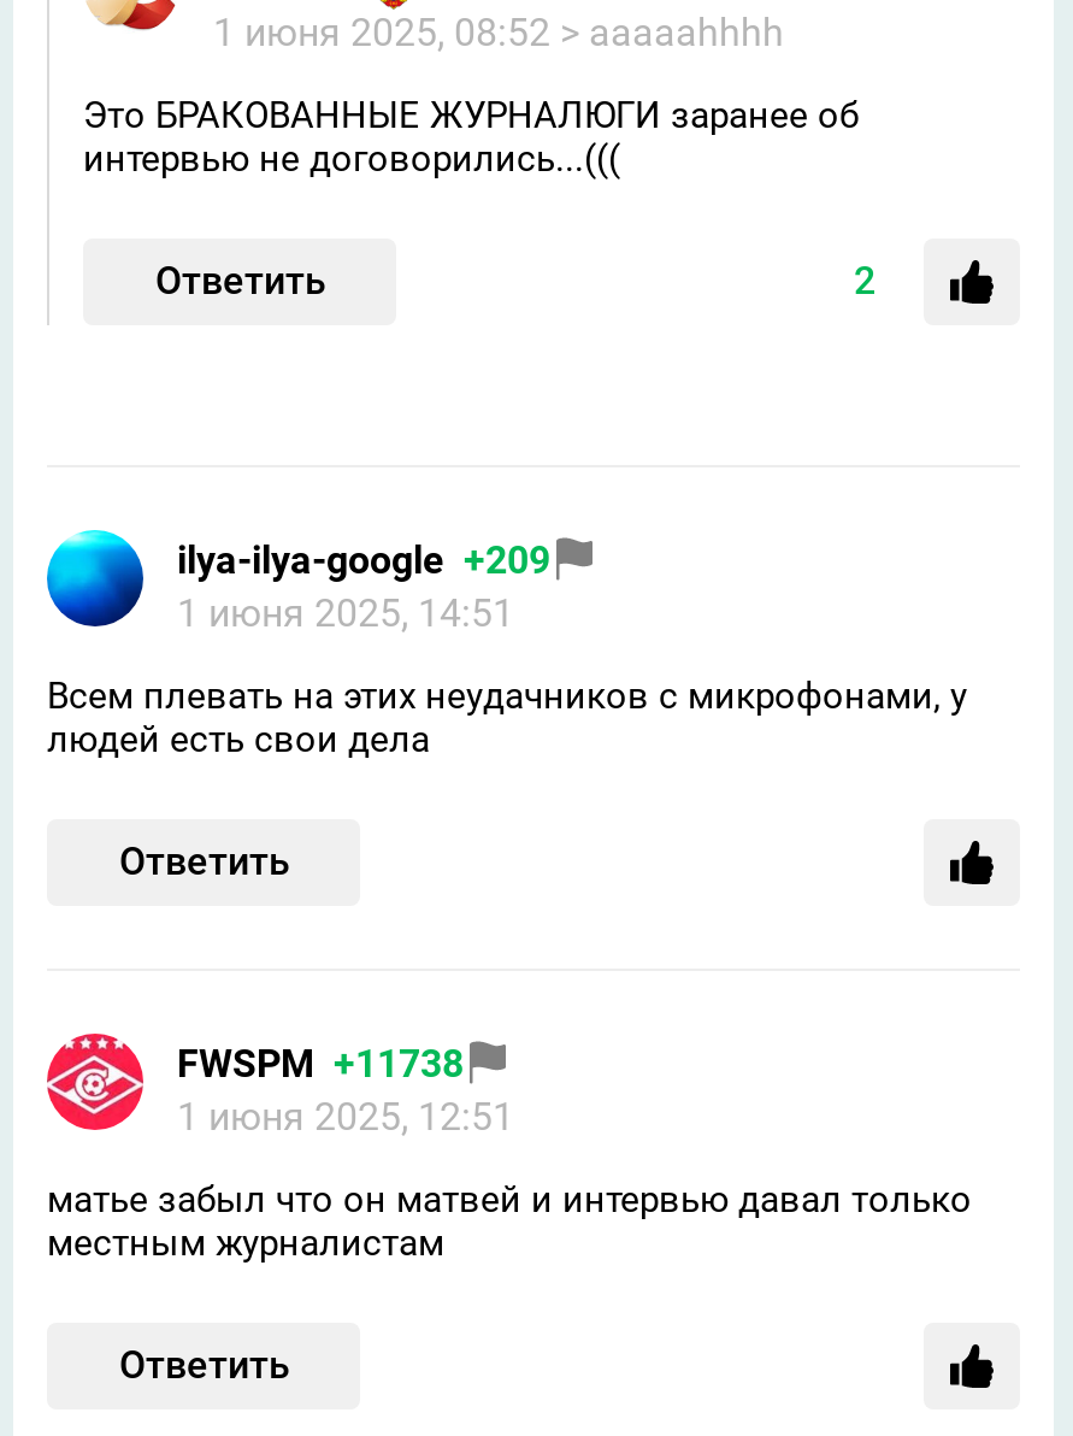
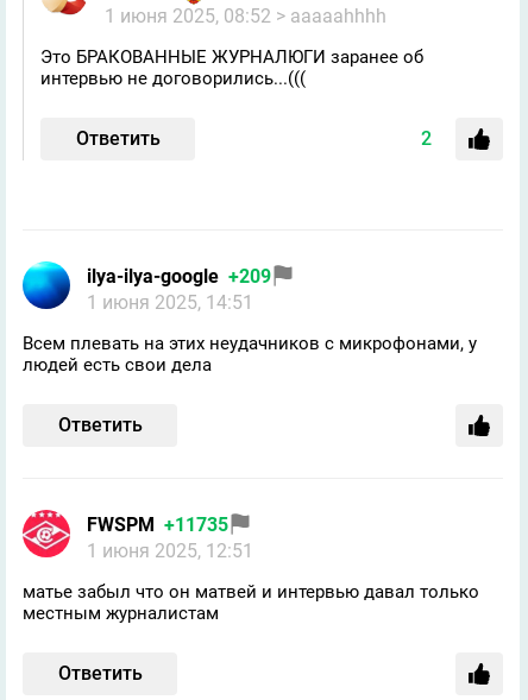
- FWSPM +11738
+ FWSPM +11735
